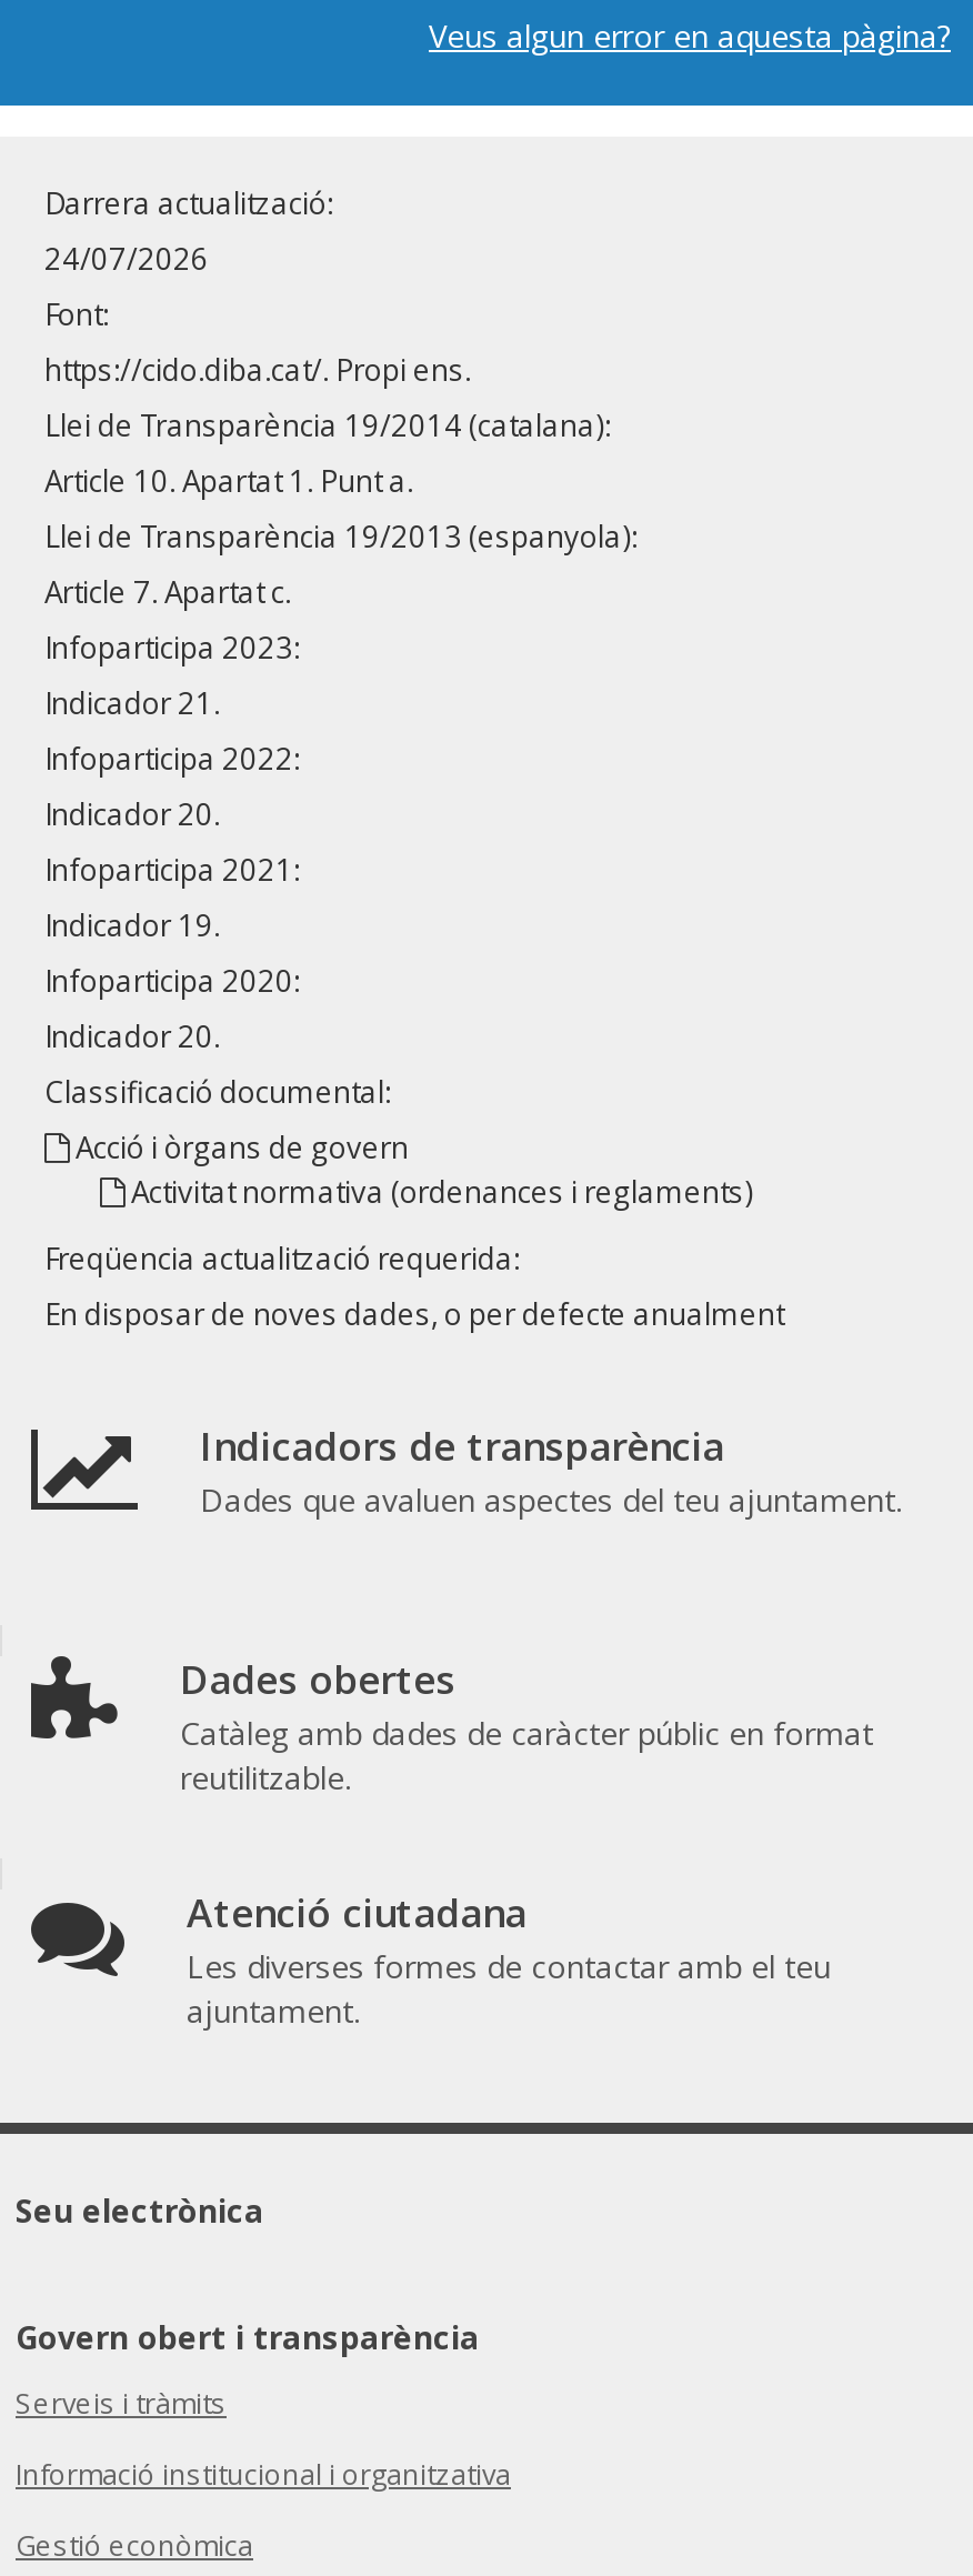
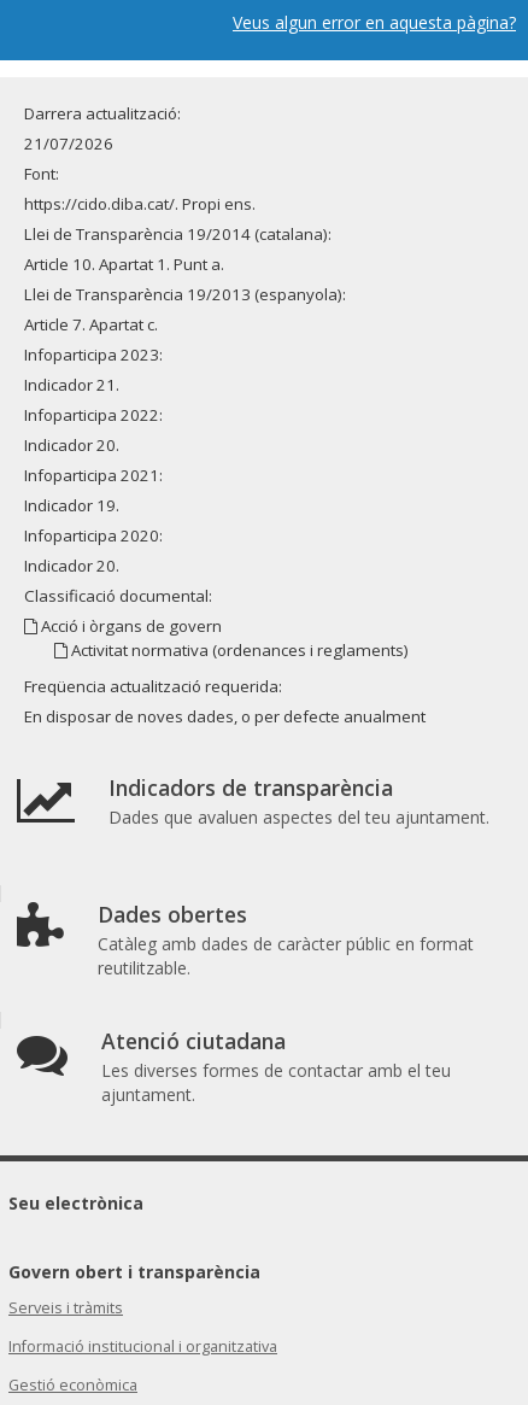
- 24/07/2026
+ 21/07/2026
